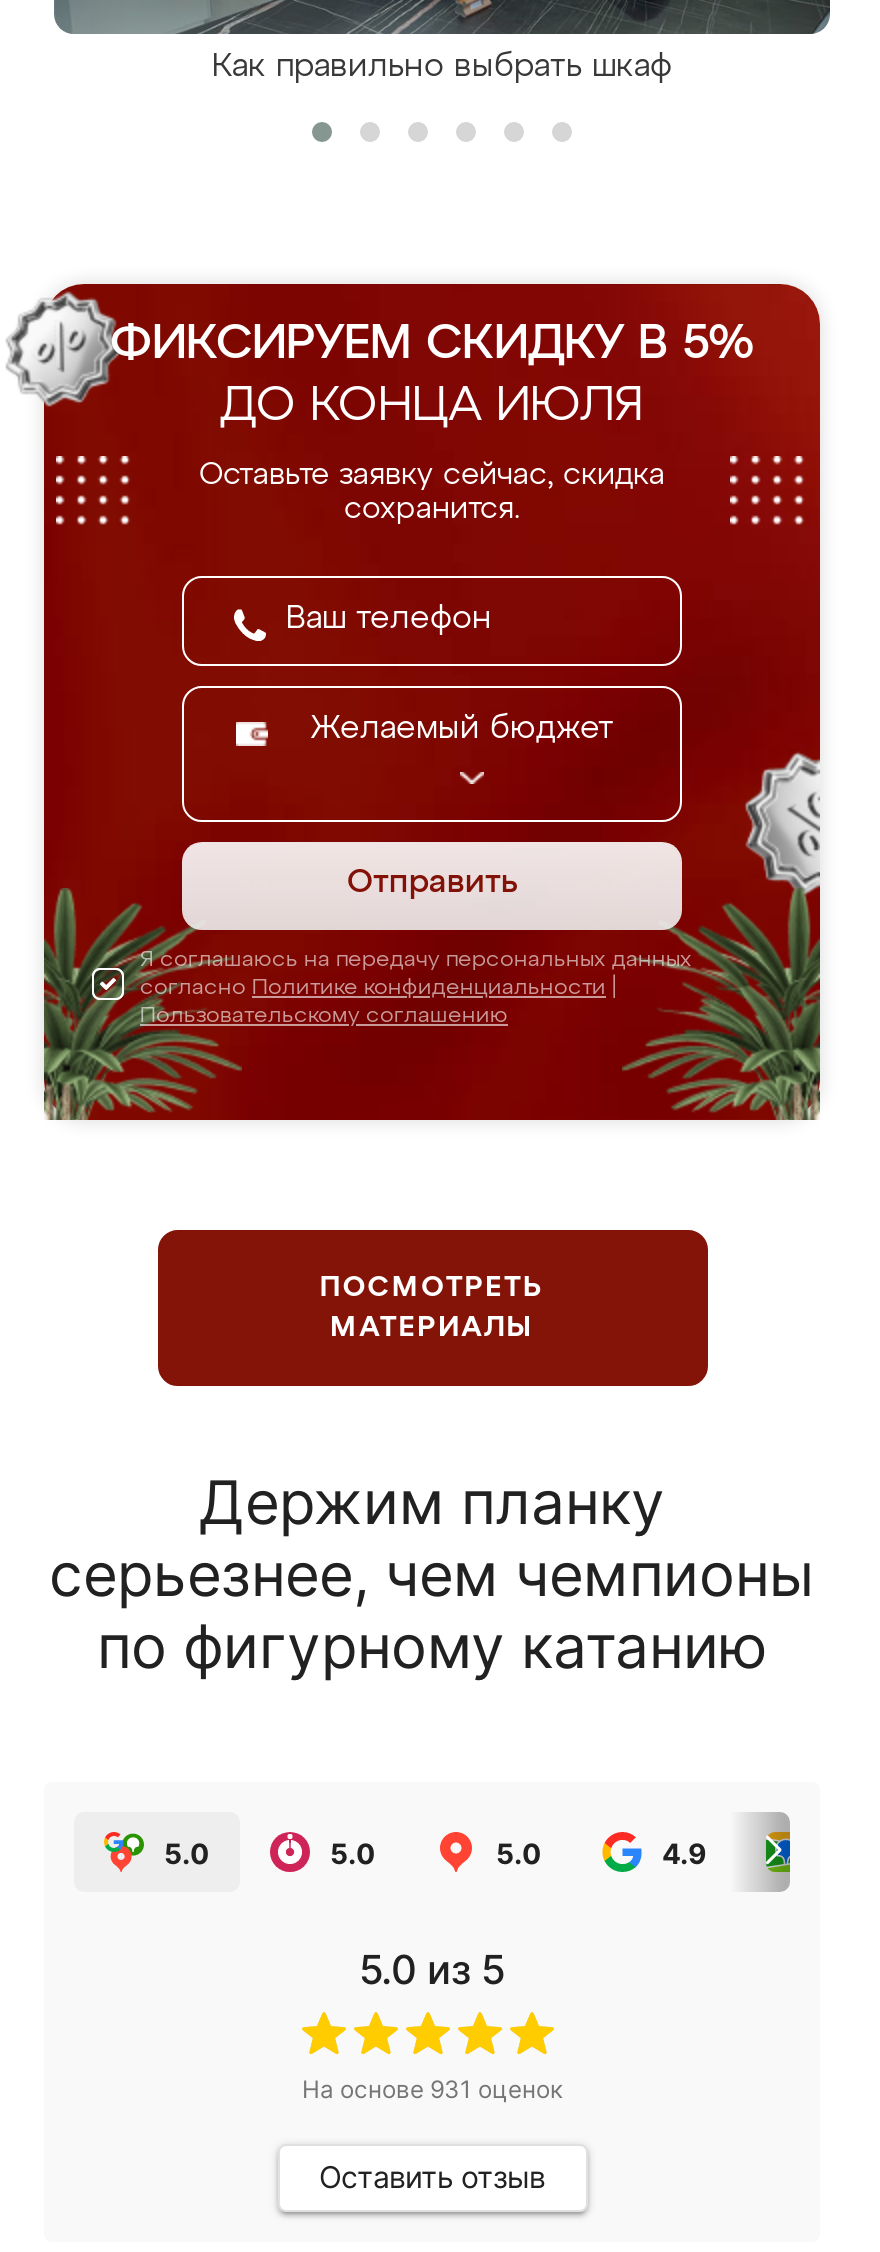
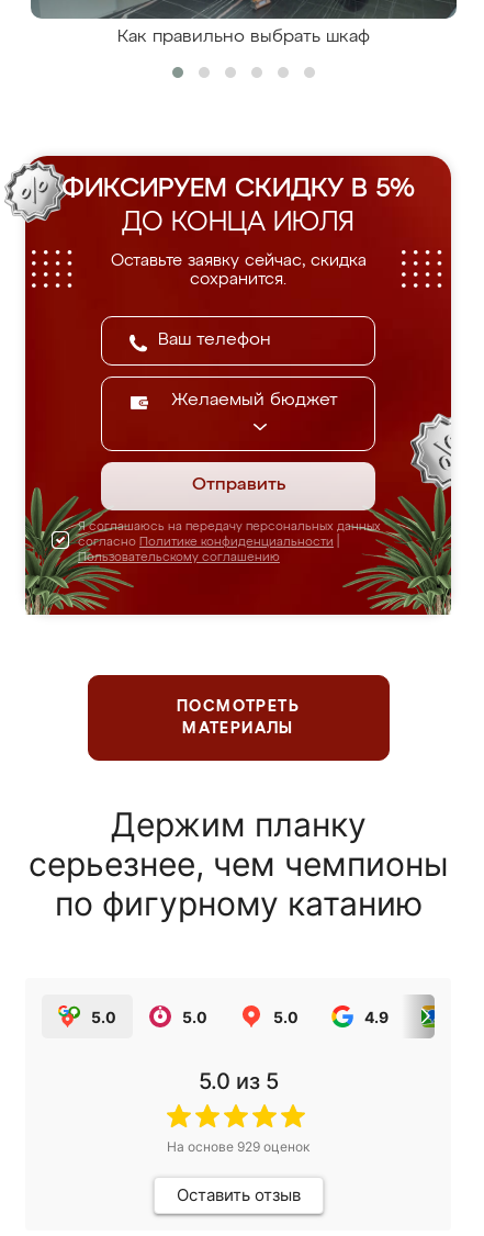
- На основе 931 оценок
+ На основе 929 оценок
